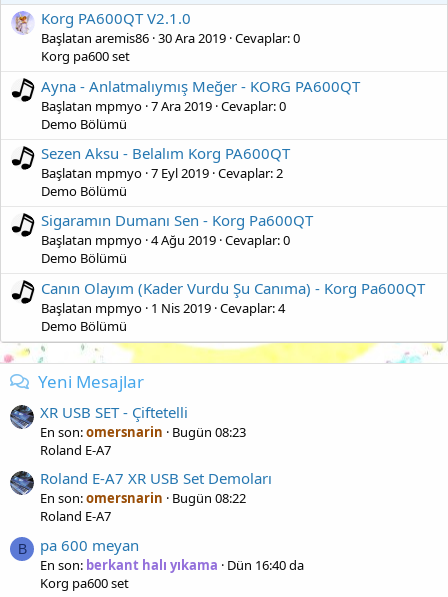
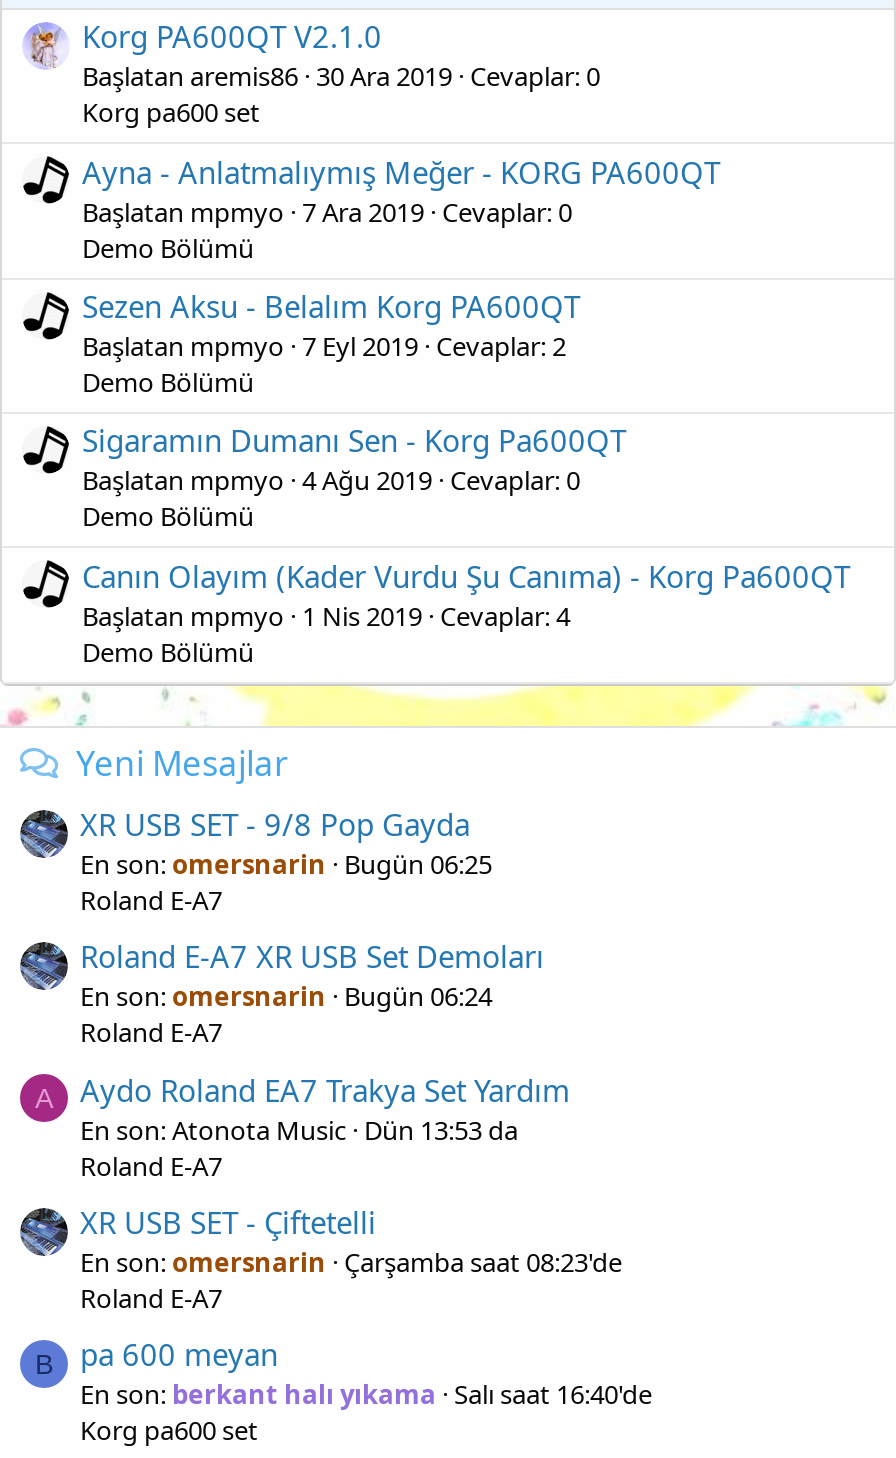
moved down: XR USB SET - Çiftetelli

- En son: omersnarin Bugün 08:23
+ XR USB SET - 9/8 Pop Gayda
+ En son: omersnarin Bugün 06:25

- En son: omersnarin Bugün 08:22
+ En son: omersnarin Bugün 06:24
+ Roland E-A7
+ A
+ Aydo Roland EA7 Trakya Set Yardım
+ En son: Atonota Music Dün 13:53 da
+ Roland E-A7
+ En son: omersnarin Çarşamba saat 08:23'de

- En son: berkant halı yıkama Dün 16:40 da
+ En son: berkant halı yıkama Salı saat 16:40'de
